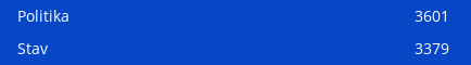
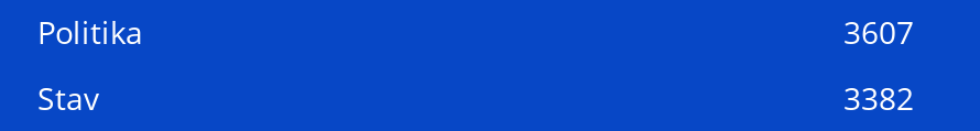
- 3601
+ 3607

- 3379
+ 3382
